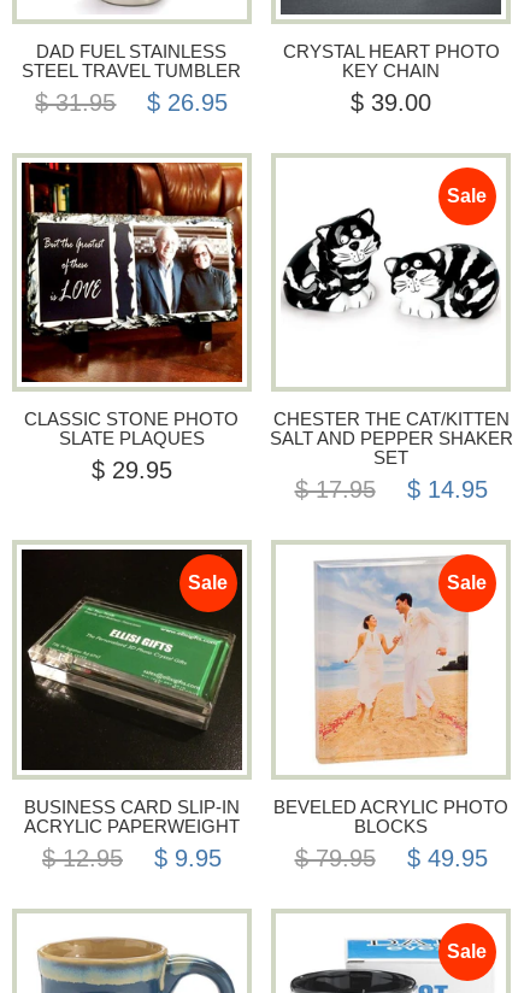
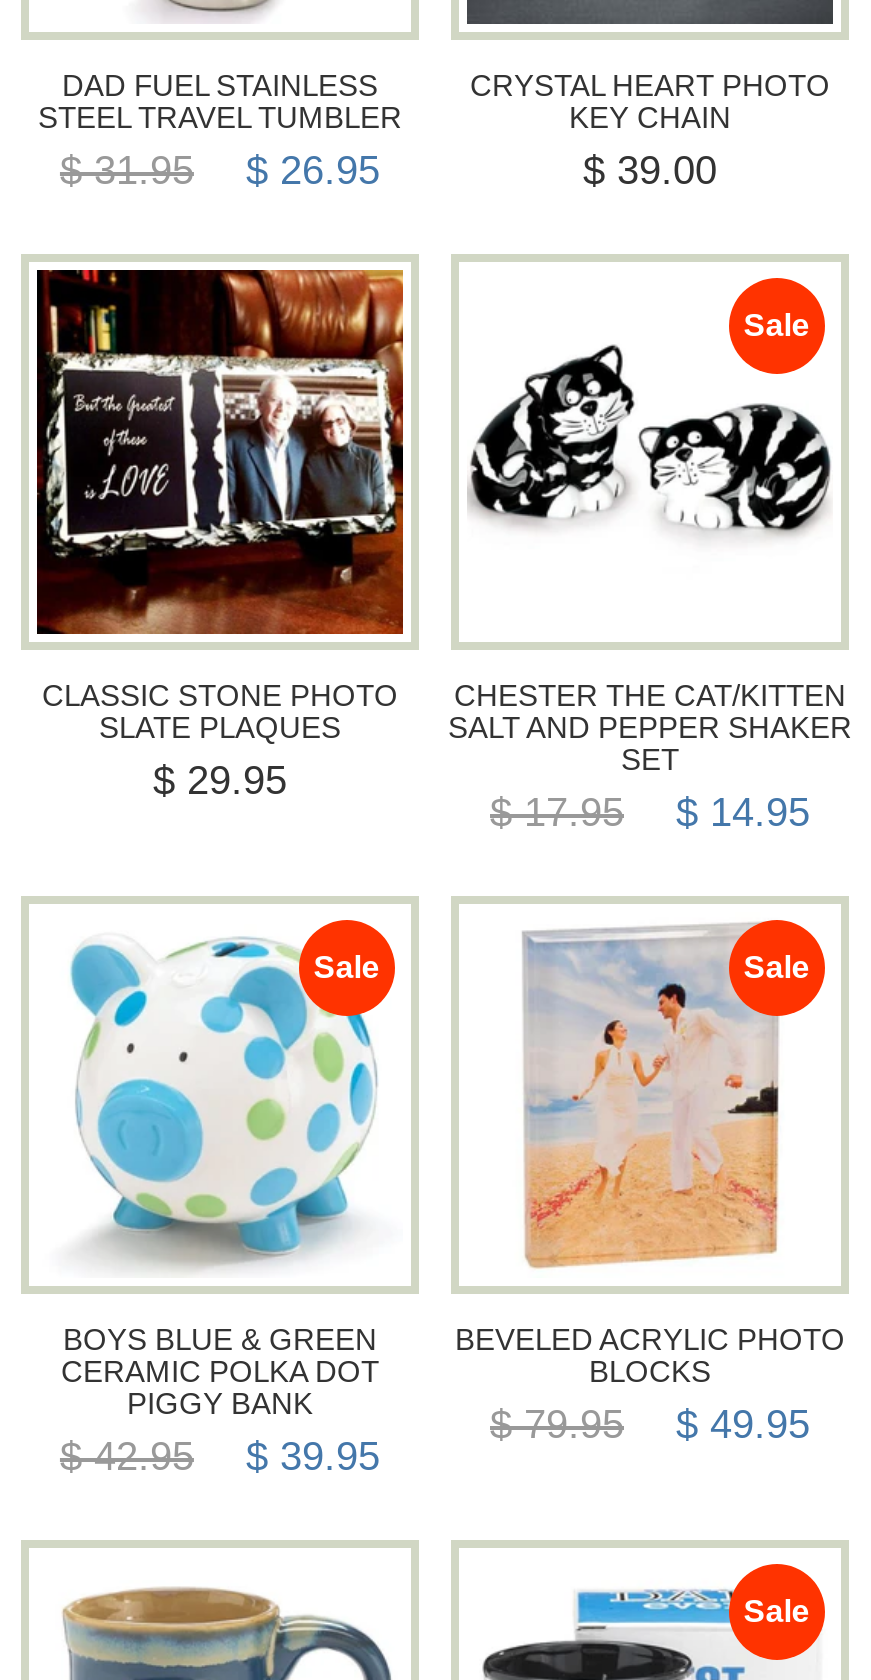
- [image]
- BUSINESS CARD SLIP-IN
- ACRYLIC PAPERWEIGHT
- $ 12.95
- $ 9.95
+ [image]
+ BOYS BLUE & GREEN
+ CERAMIC POLKA DOT
+ PIGGY BANK
+ $ 42.95
+ $ 39.95
